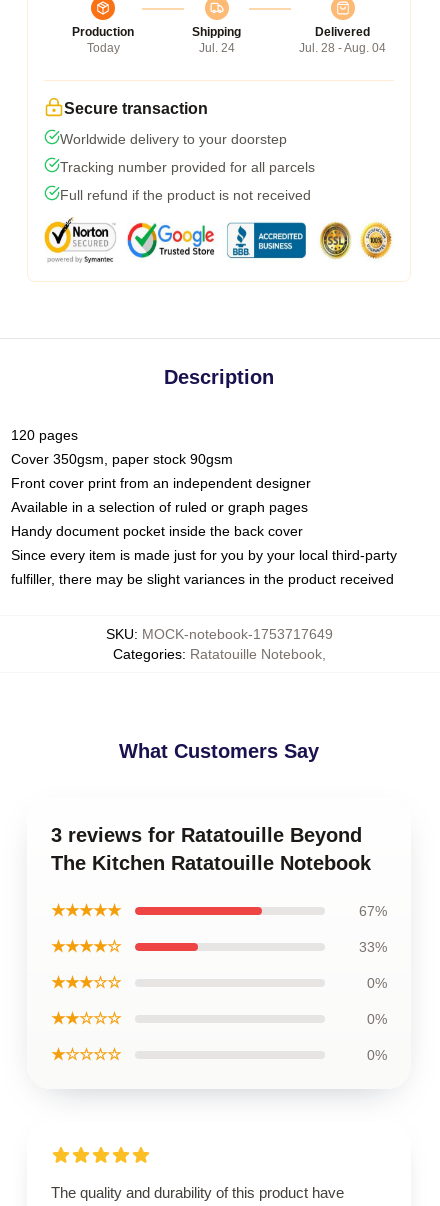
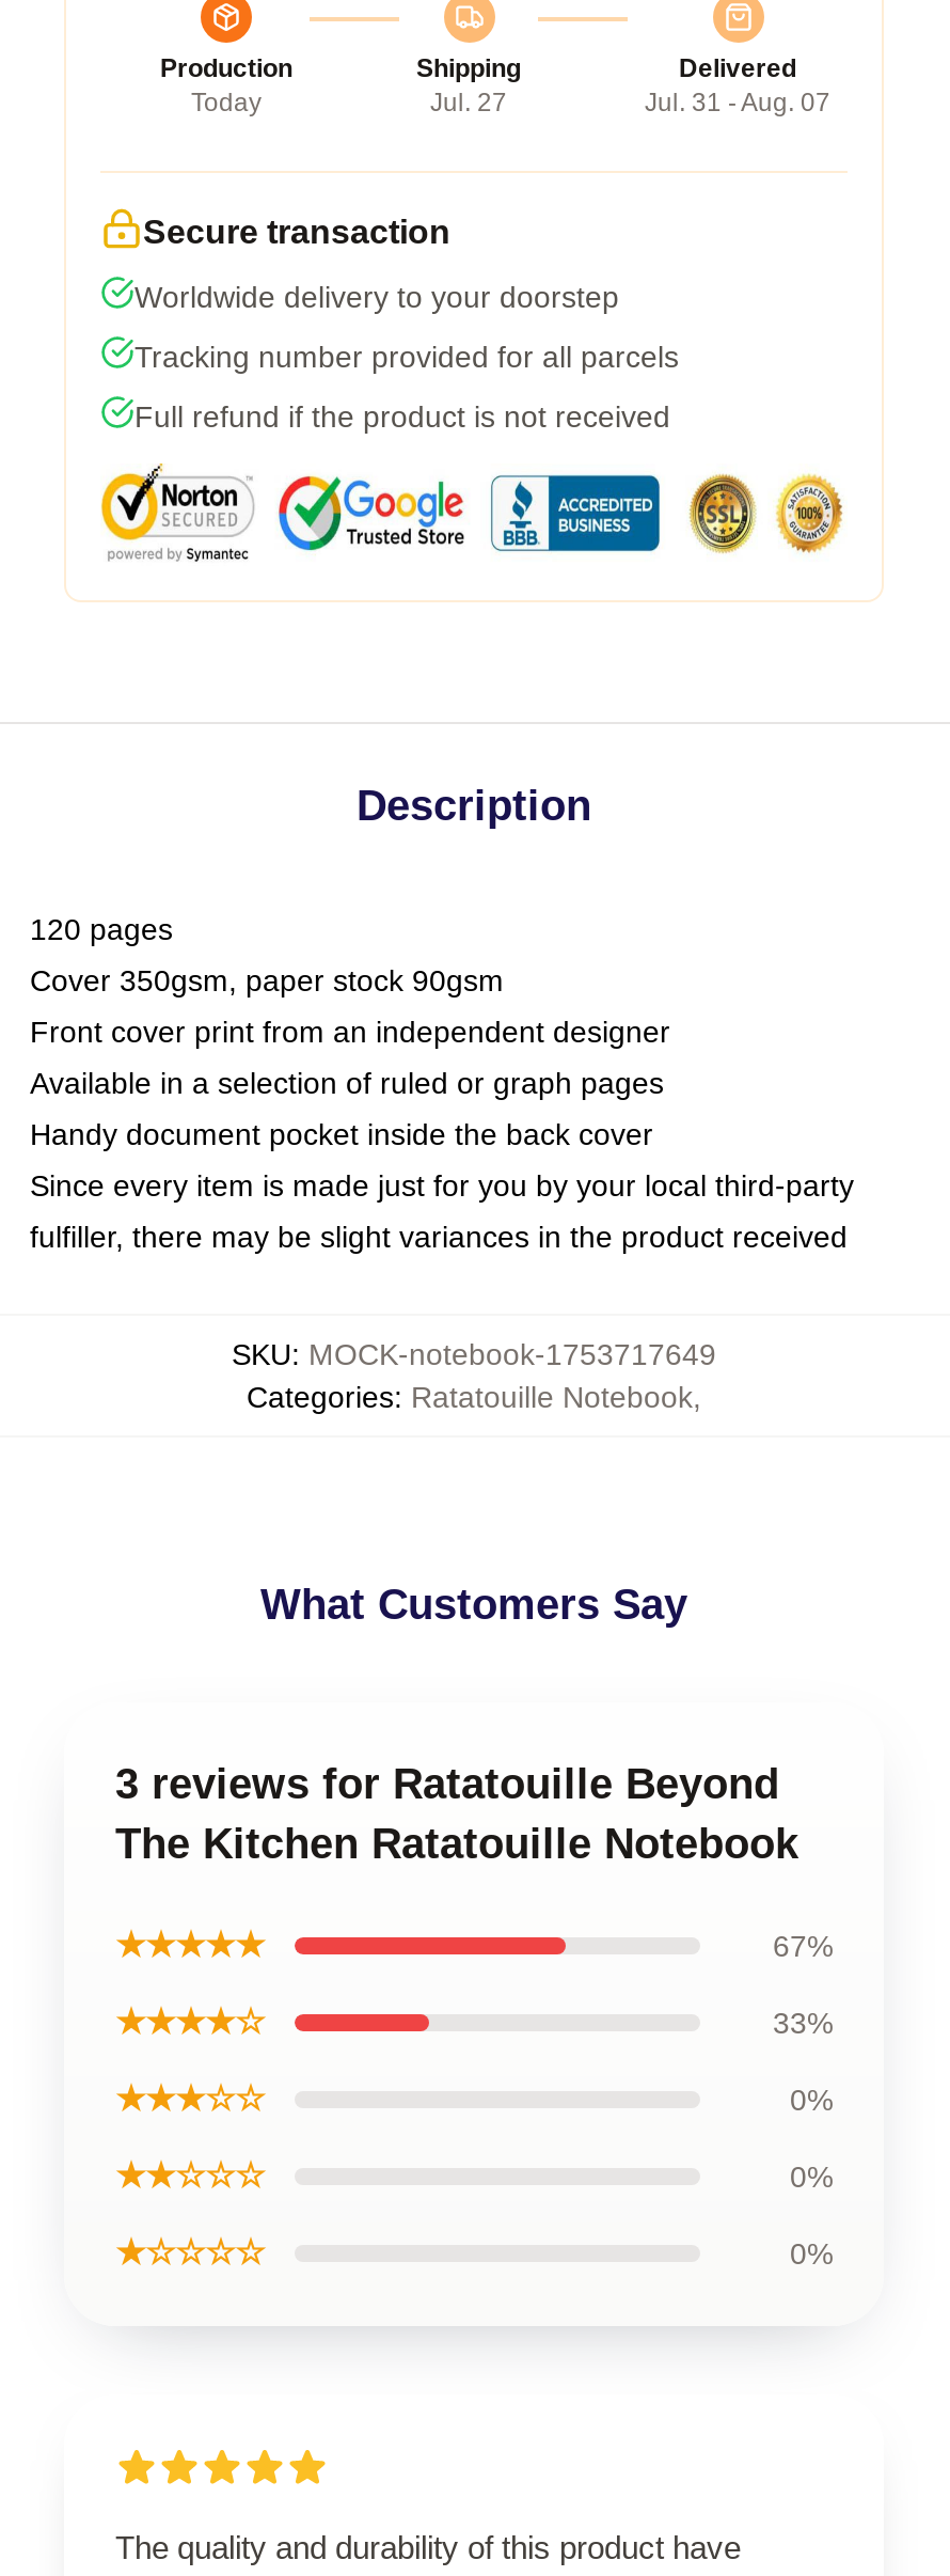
- Jul. 24
+ Jul. 27

- Jul. 28 - Aug. 04
+ Jul. 31 - Aug. 07
